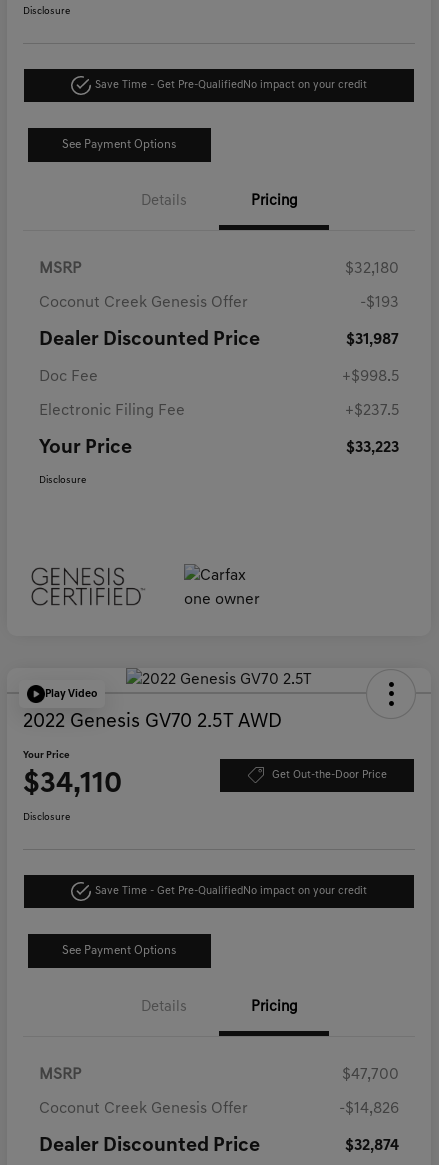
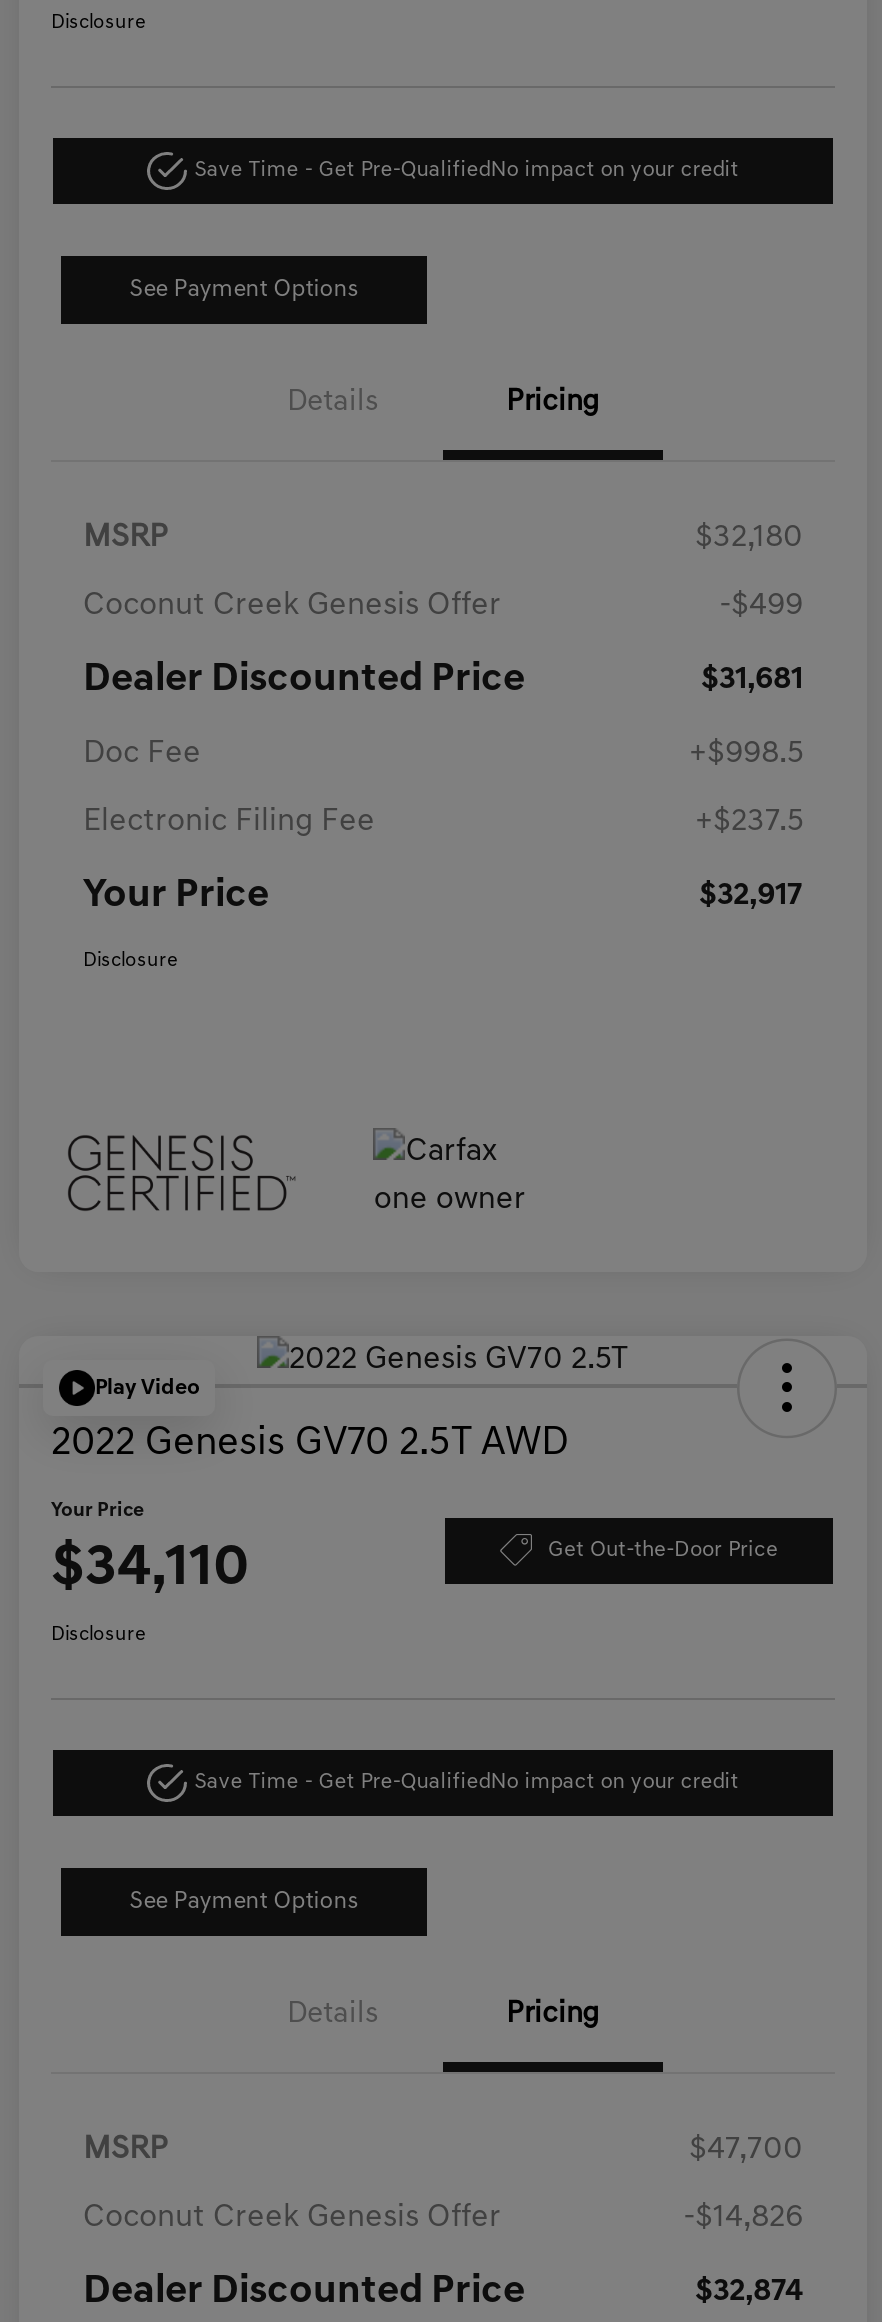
- -$193
+ -$499

- $31,987
+ $31,681

- $33,223
+ $32,917
